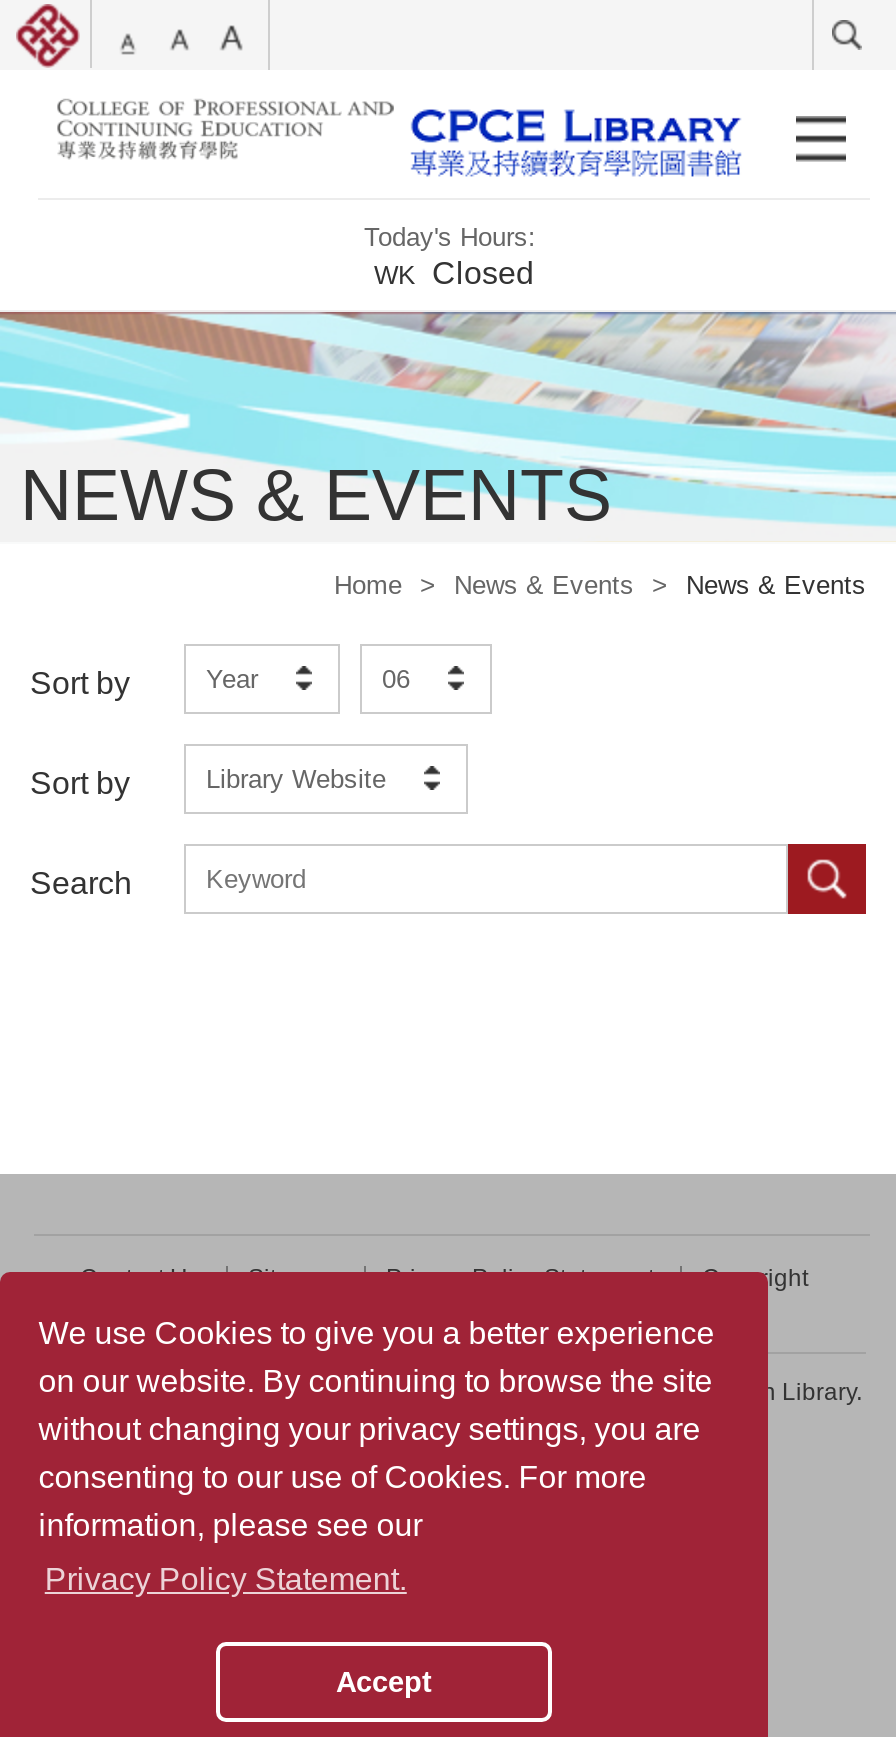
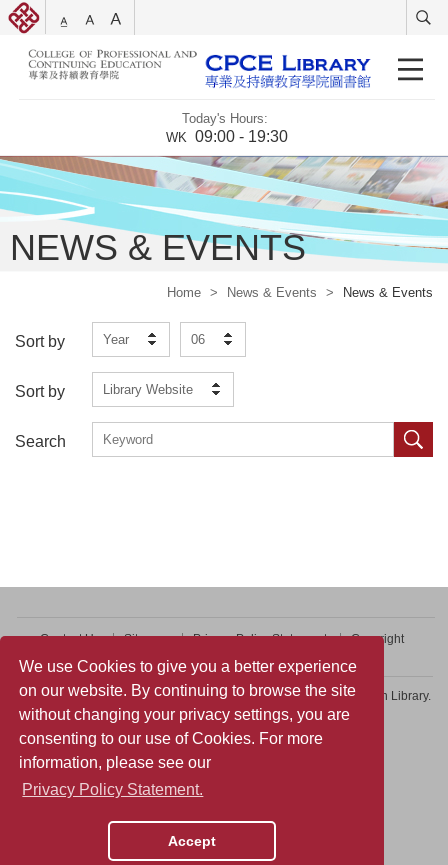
- WK Closed
+ WK 09:00 - 19:30
